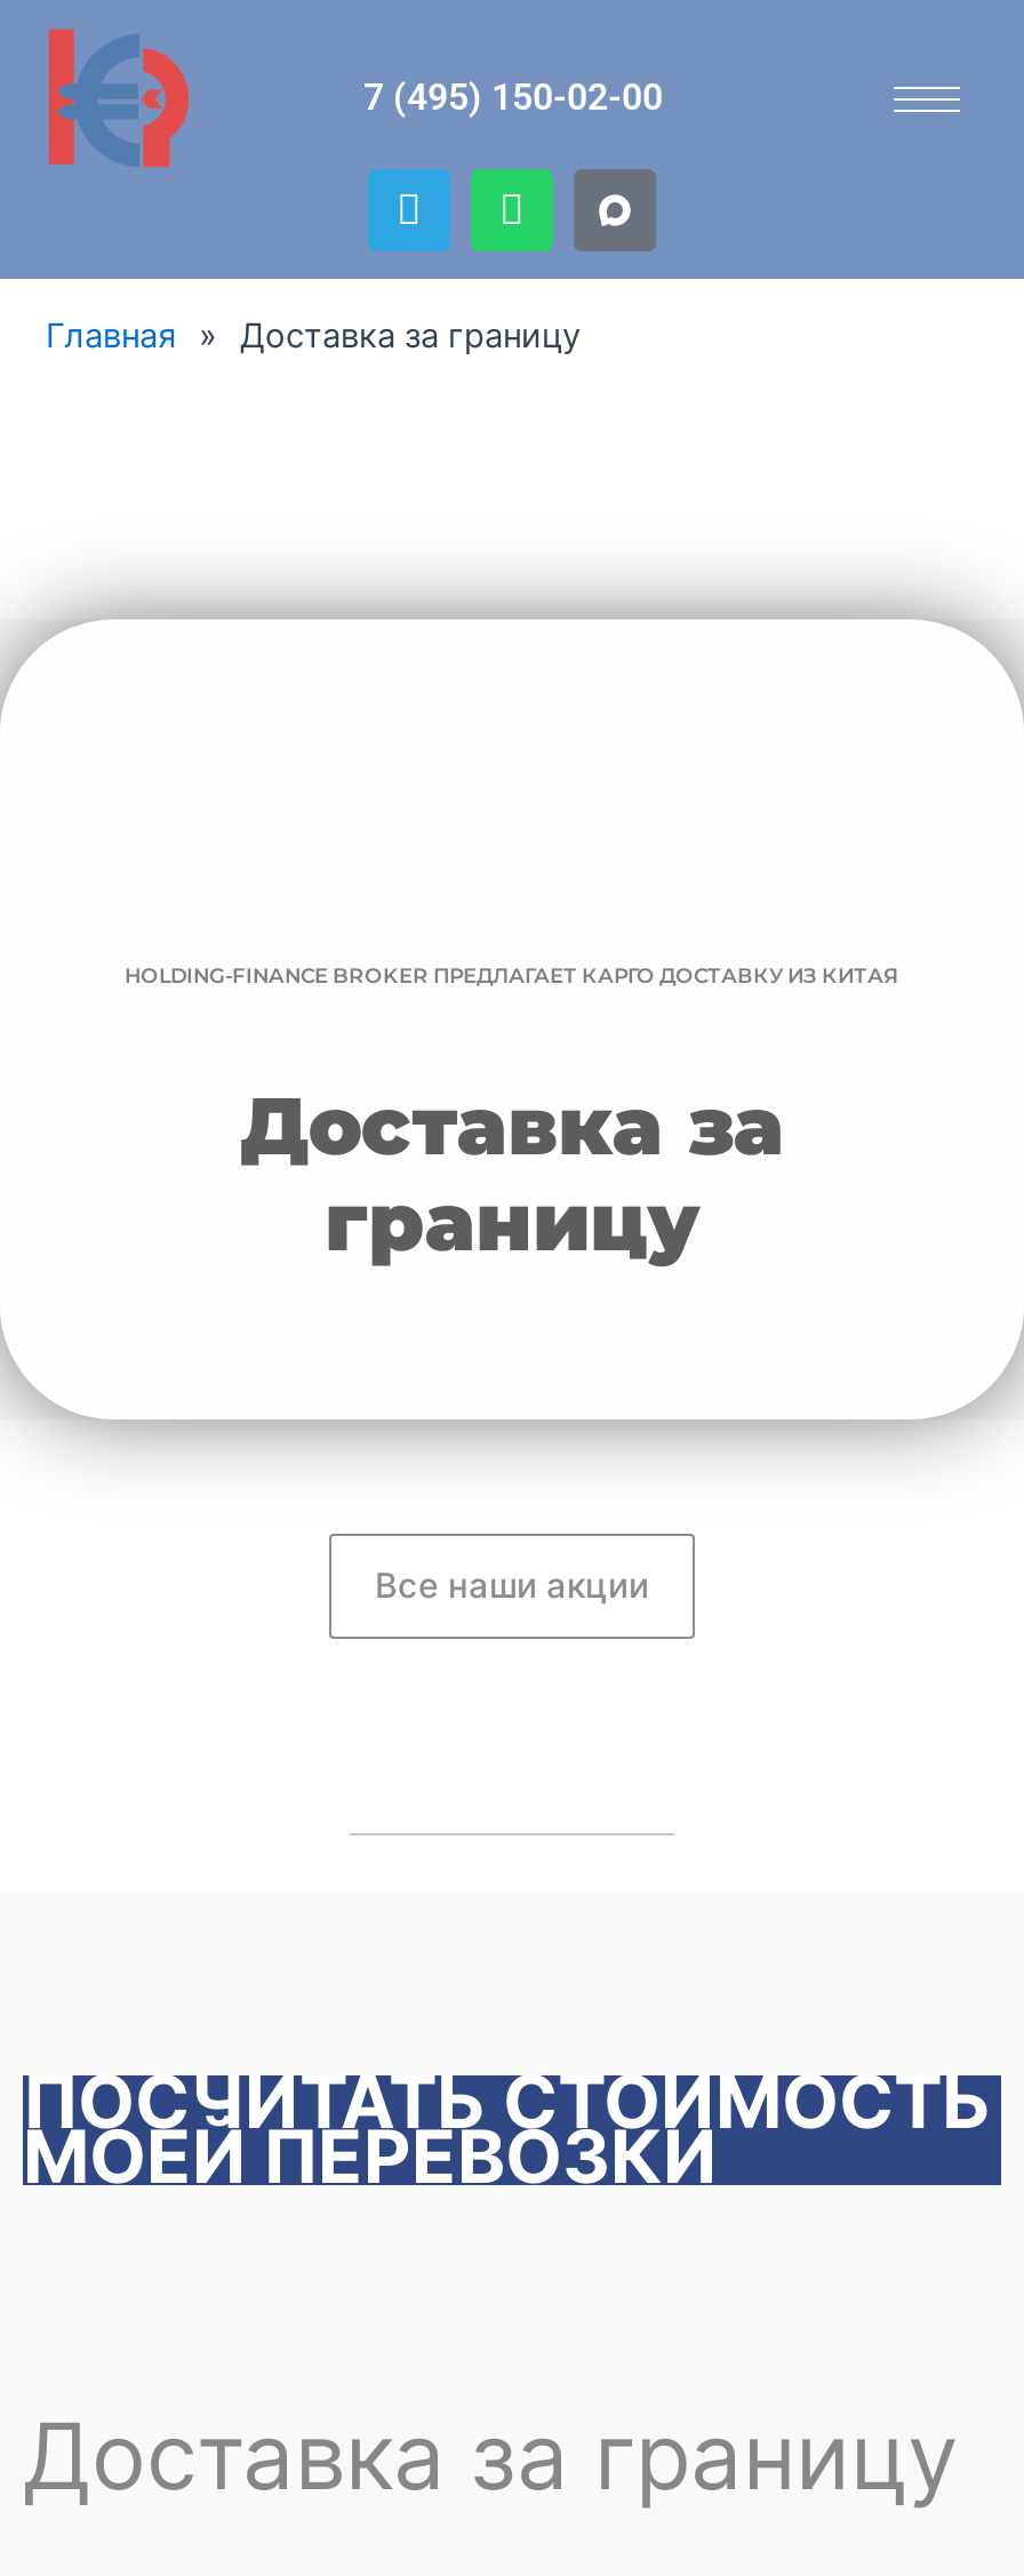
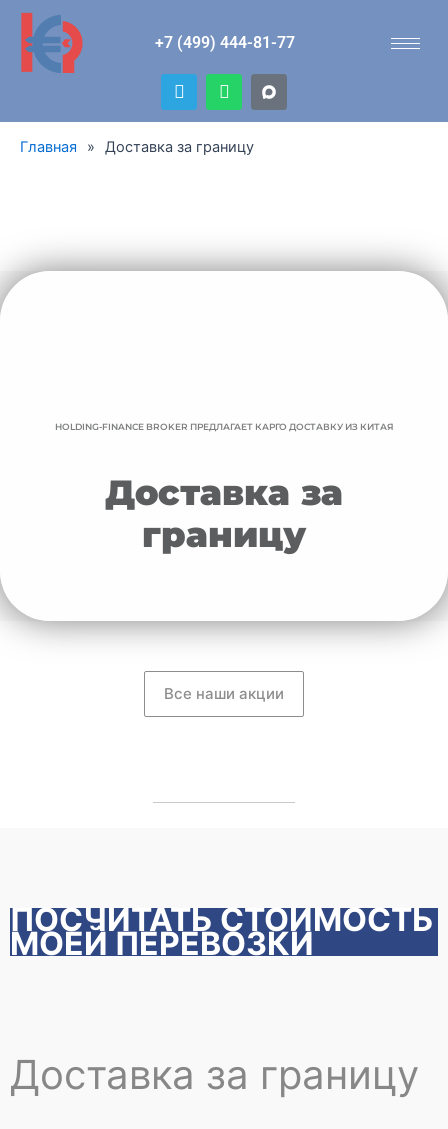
- 7 (495) 150-02-00
+ +7 (499) 444-81-77
